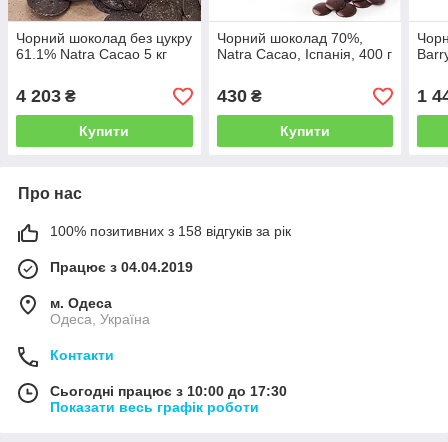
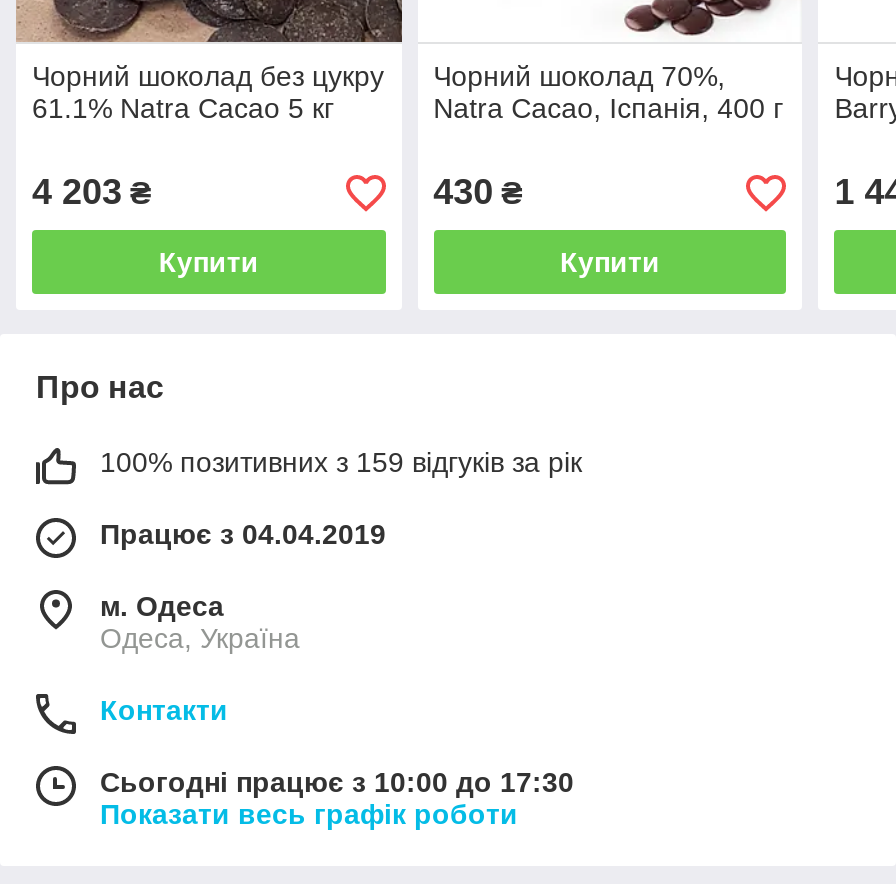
- 100% позитивних з 158 відгуків за рік
+ 100% позитивних з 159 відгуків за рік
